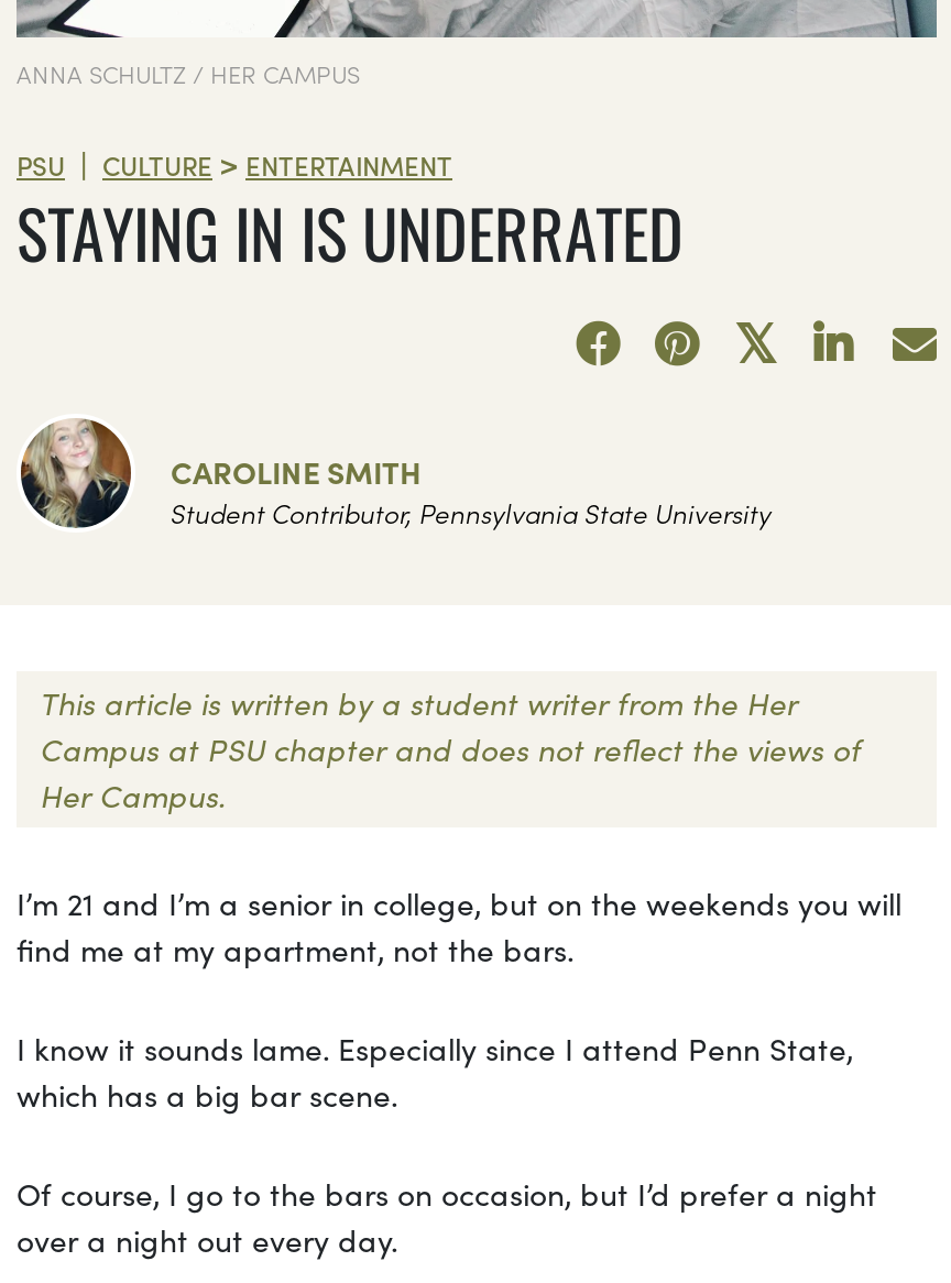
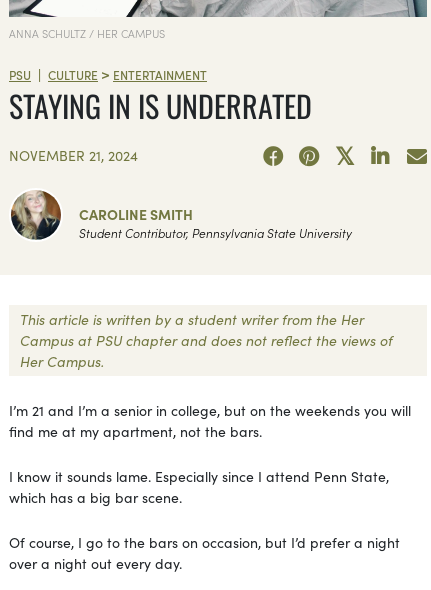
+ NOVEMBER 21, 2024
